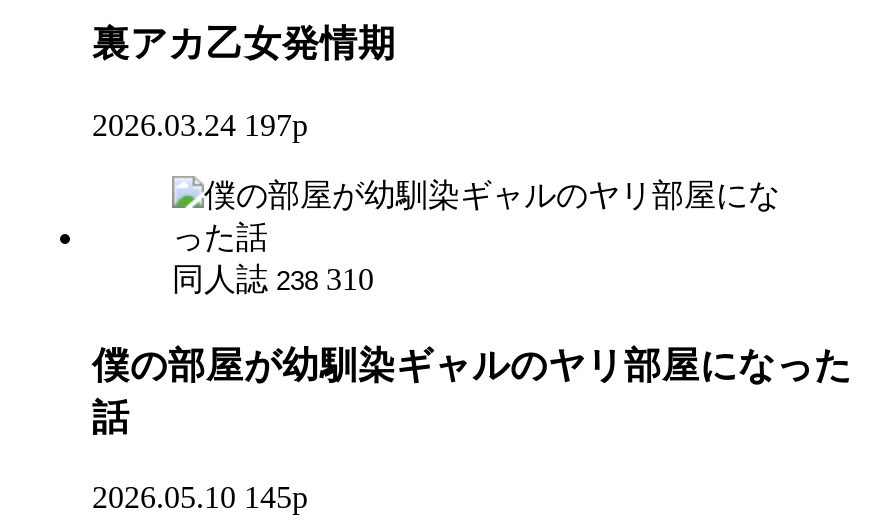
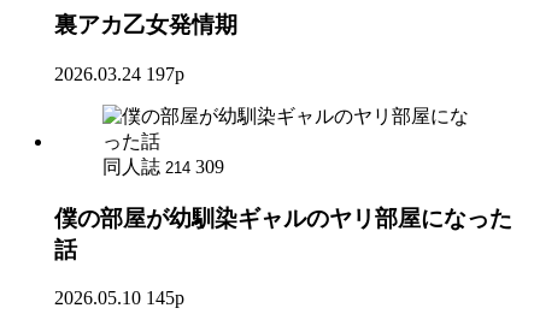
- 同人誌 238 310
+ 同人誌 214 309
